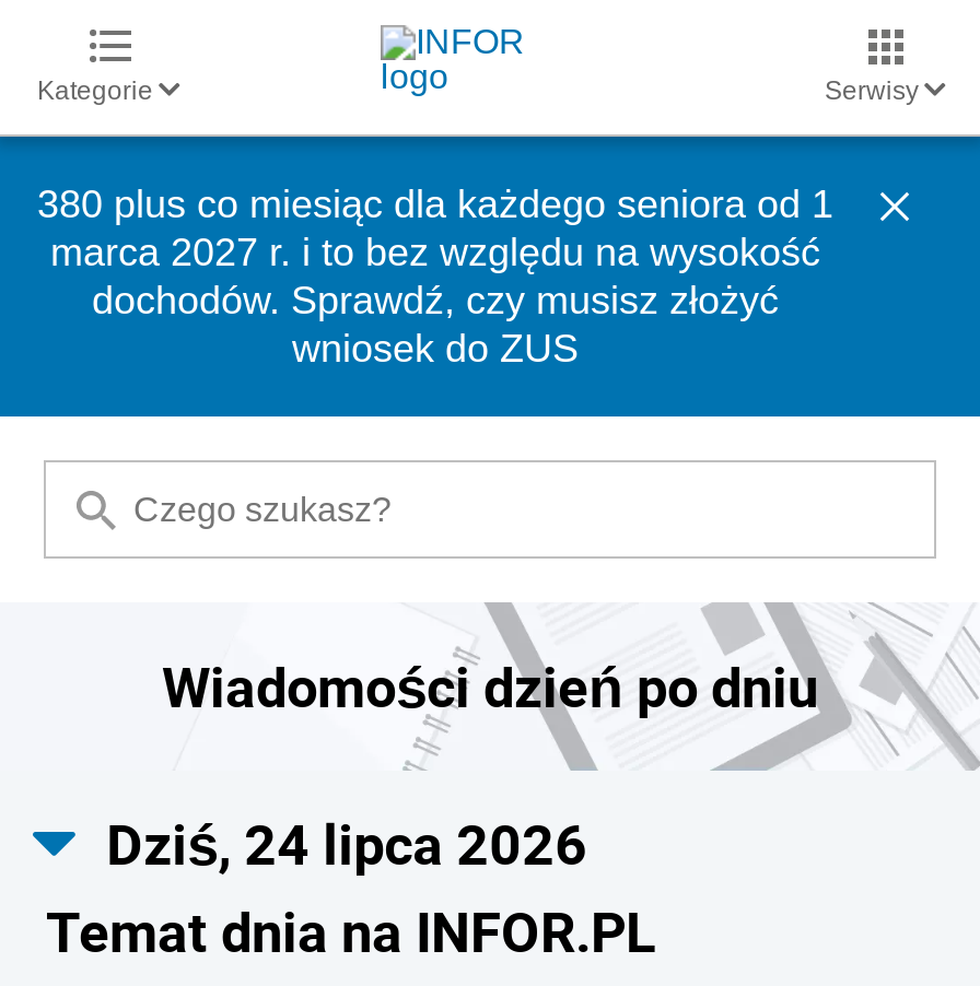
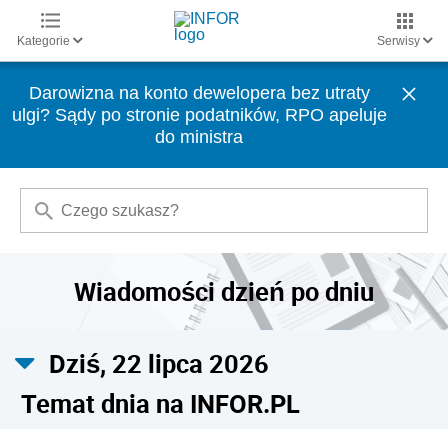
- 380 plus co miesiąc dla każdego seniora od 1
- marca 2027 r. i to bez względu na wysokość
- dochodów. Sprawdź, czy musisz złożyć
- wniosek do ZUS
+ Darowizna na konto dewelopera bez utraty
+ ulgi? Sądy po stronie podatników, RPO apeluje
+ do ministra

- Dziś, 24 lipca 2026
+ Dziś, 22 lipca 2026
